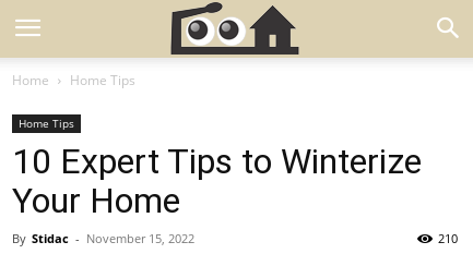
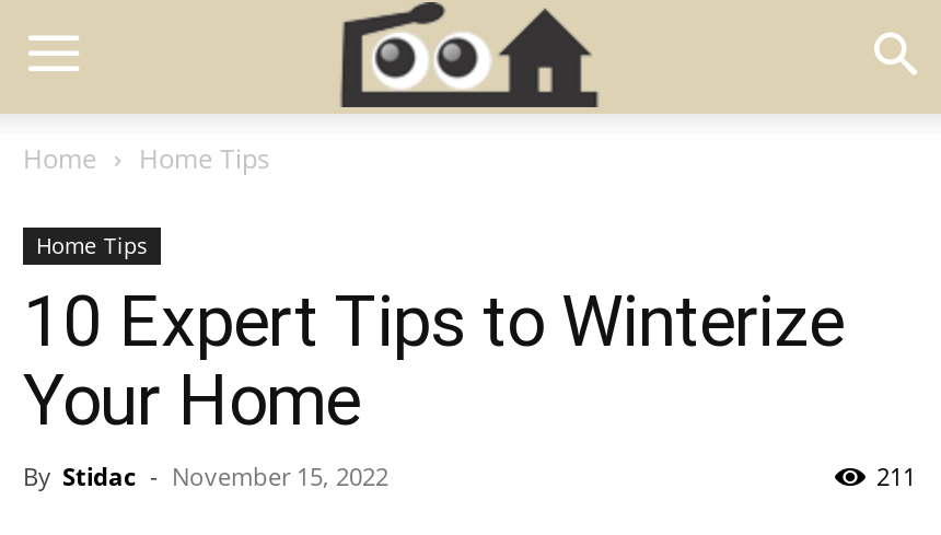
- 210
+ 211
